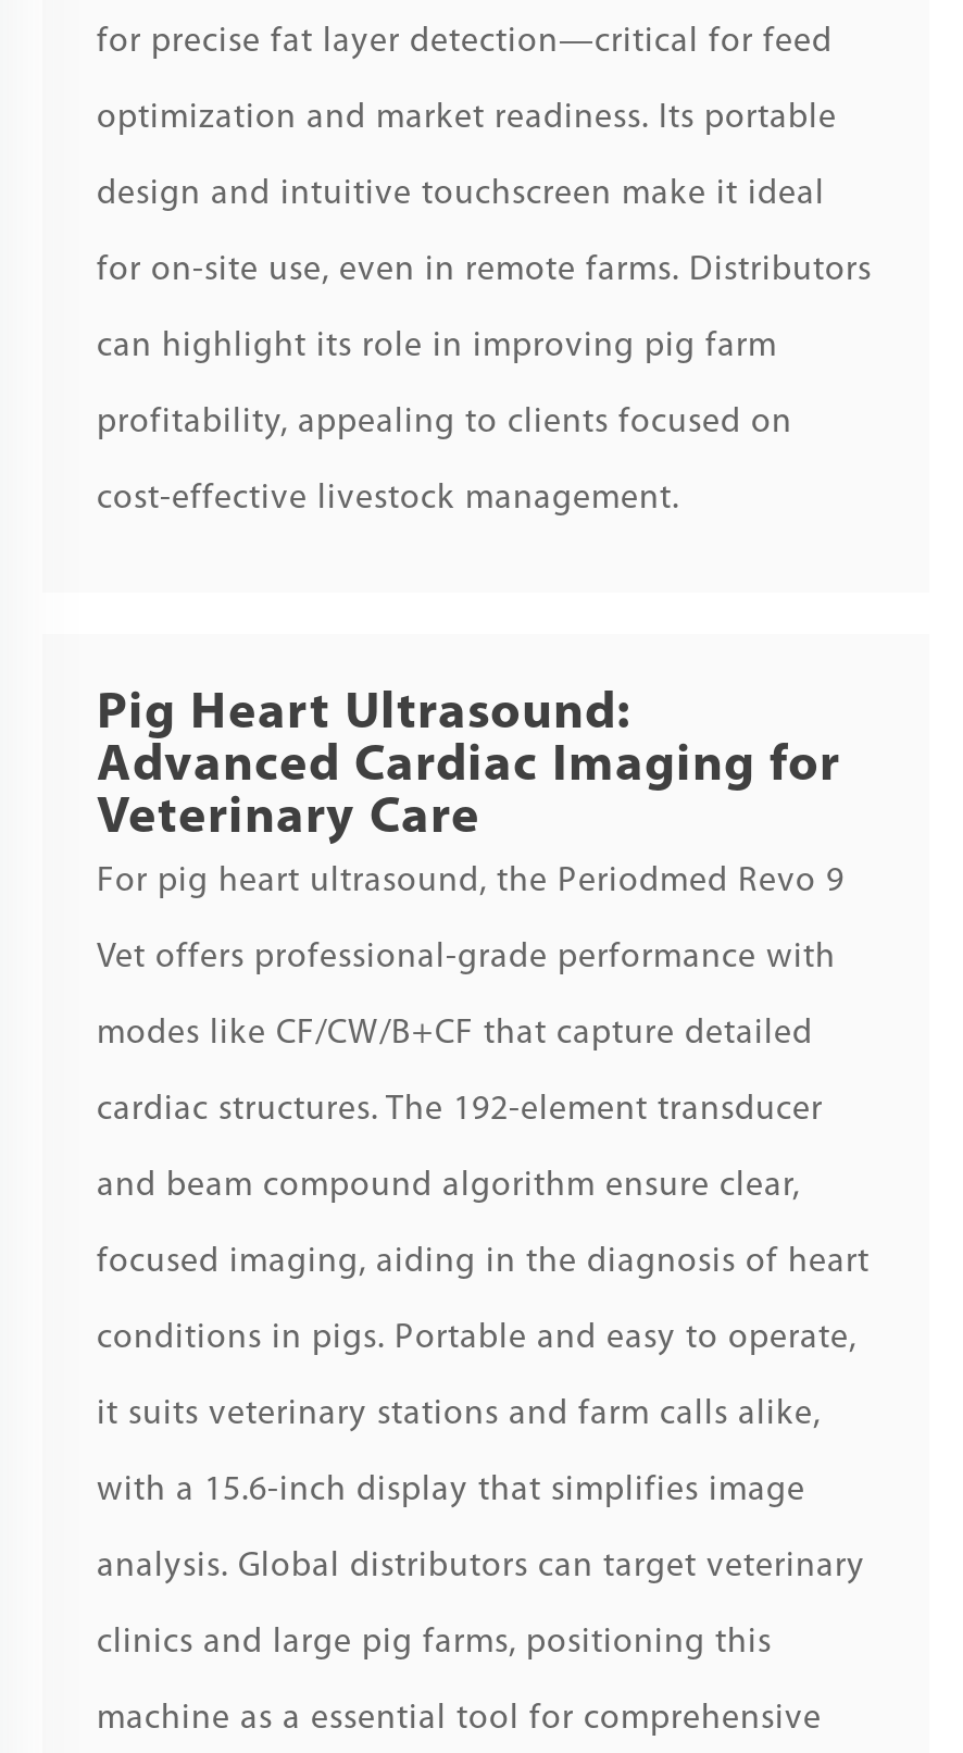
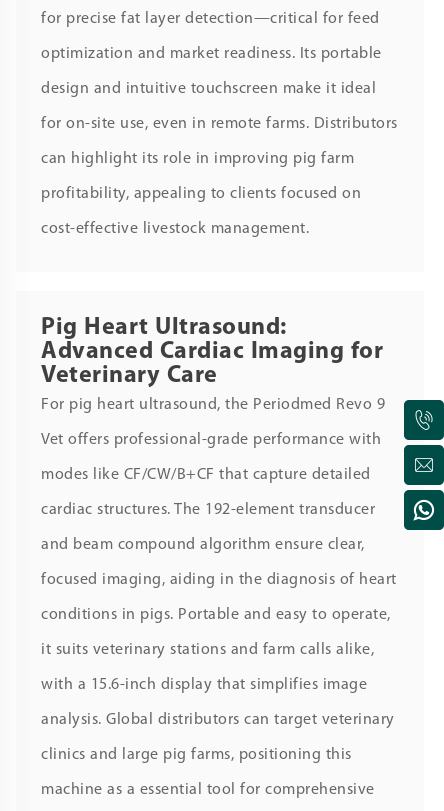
+ [image]
